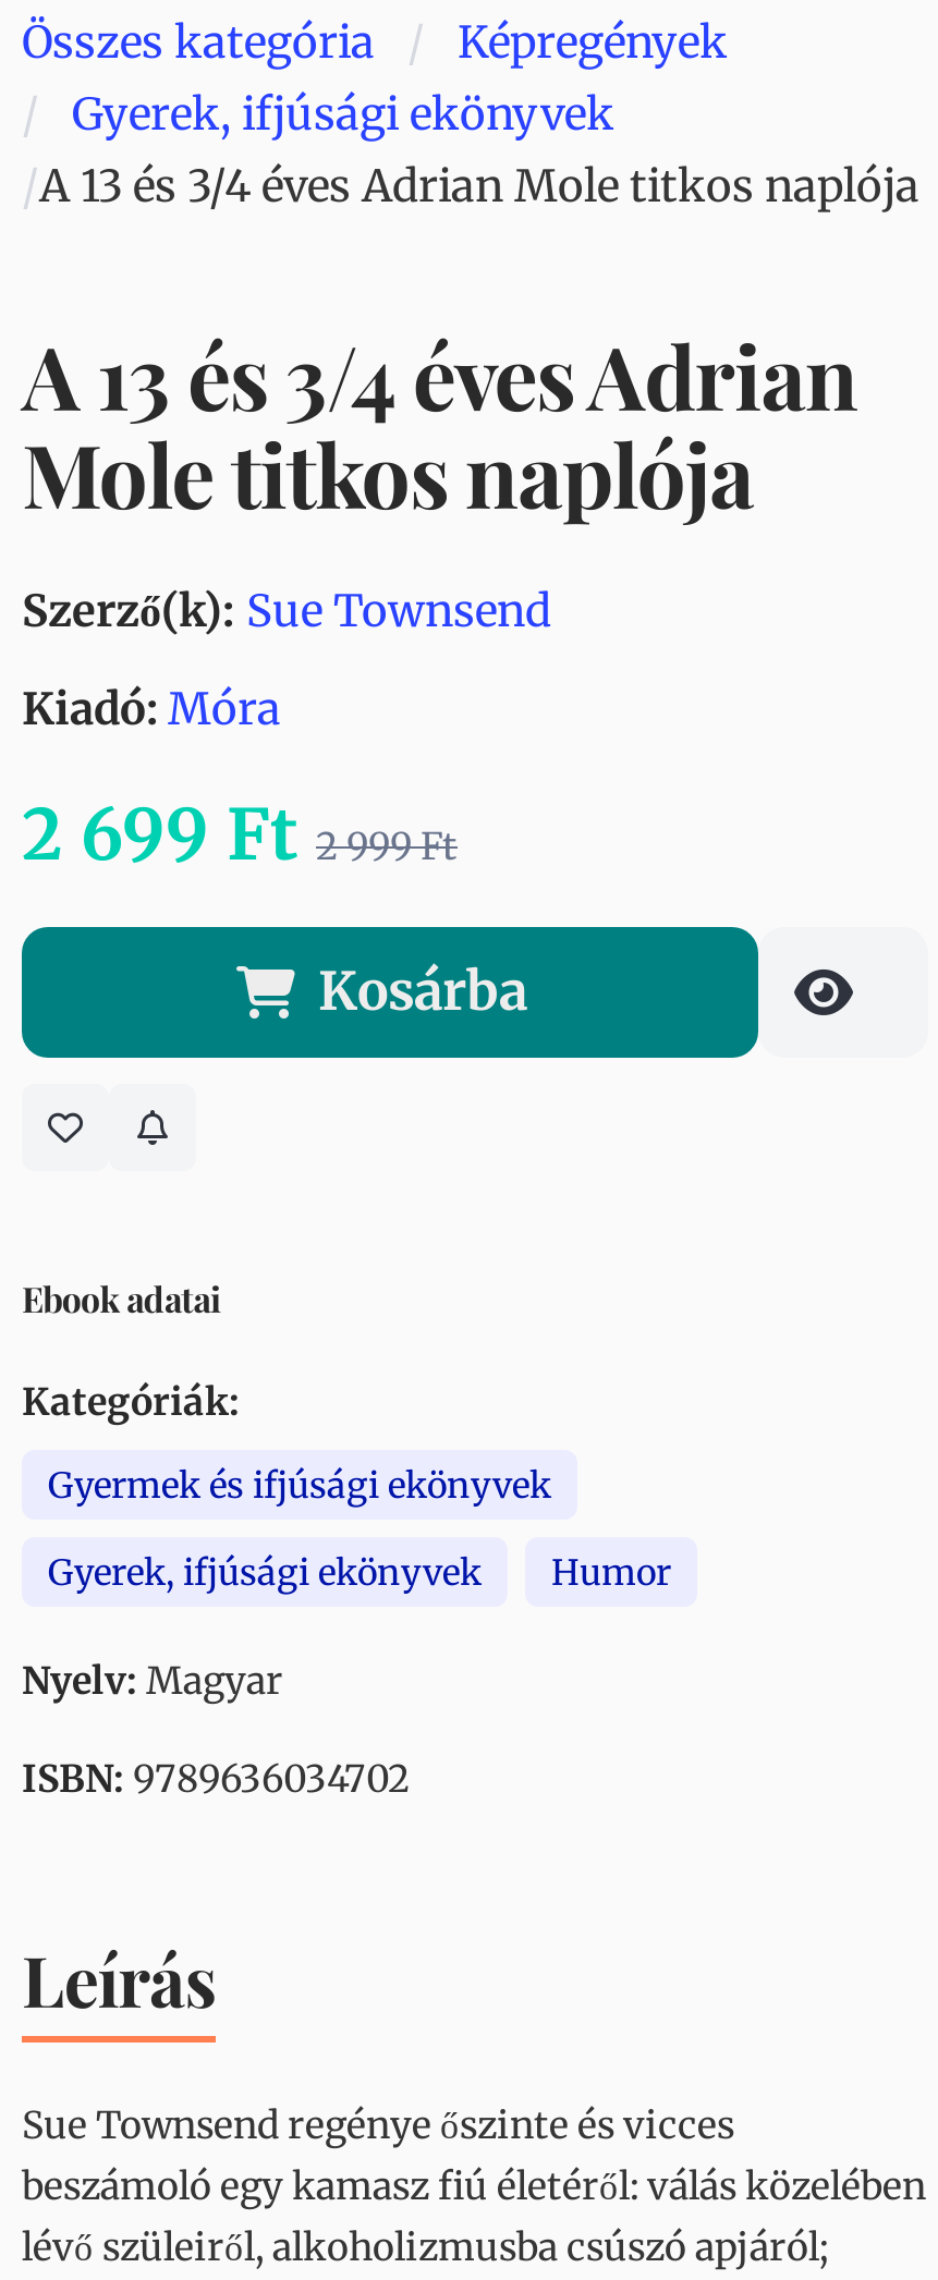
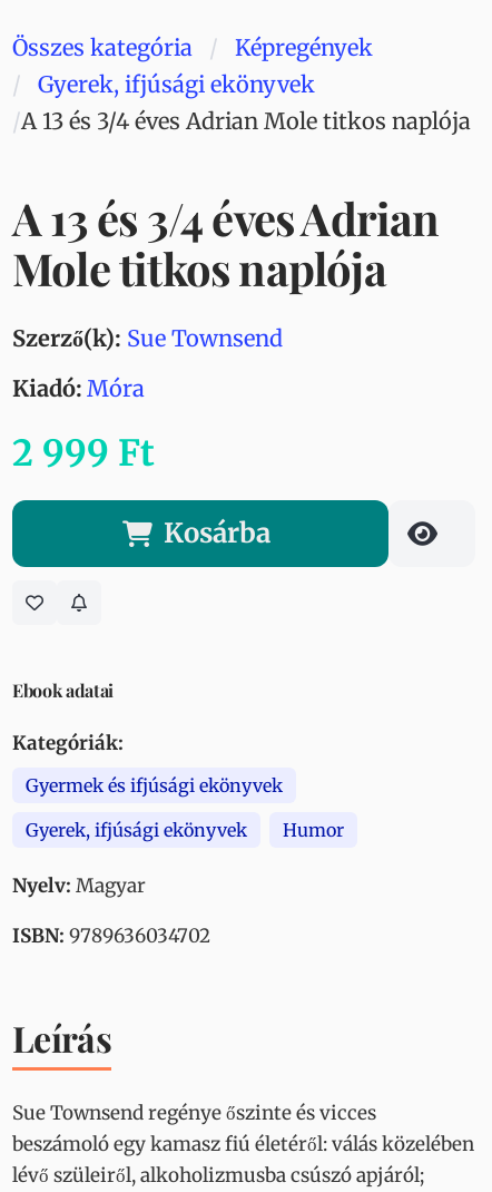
- 2 699 Ft 2 999 Ft
+ 2 999 Ft
